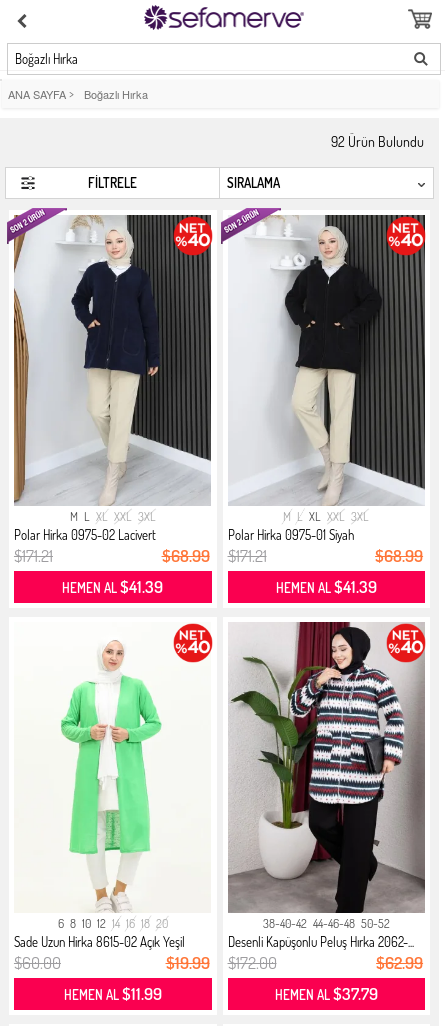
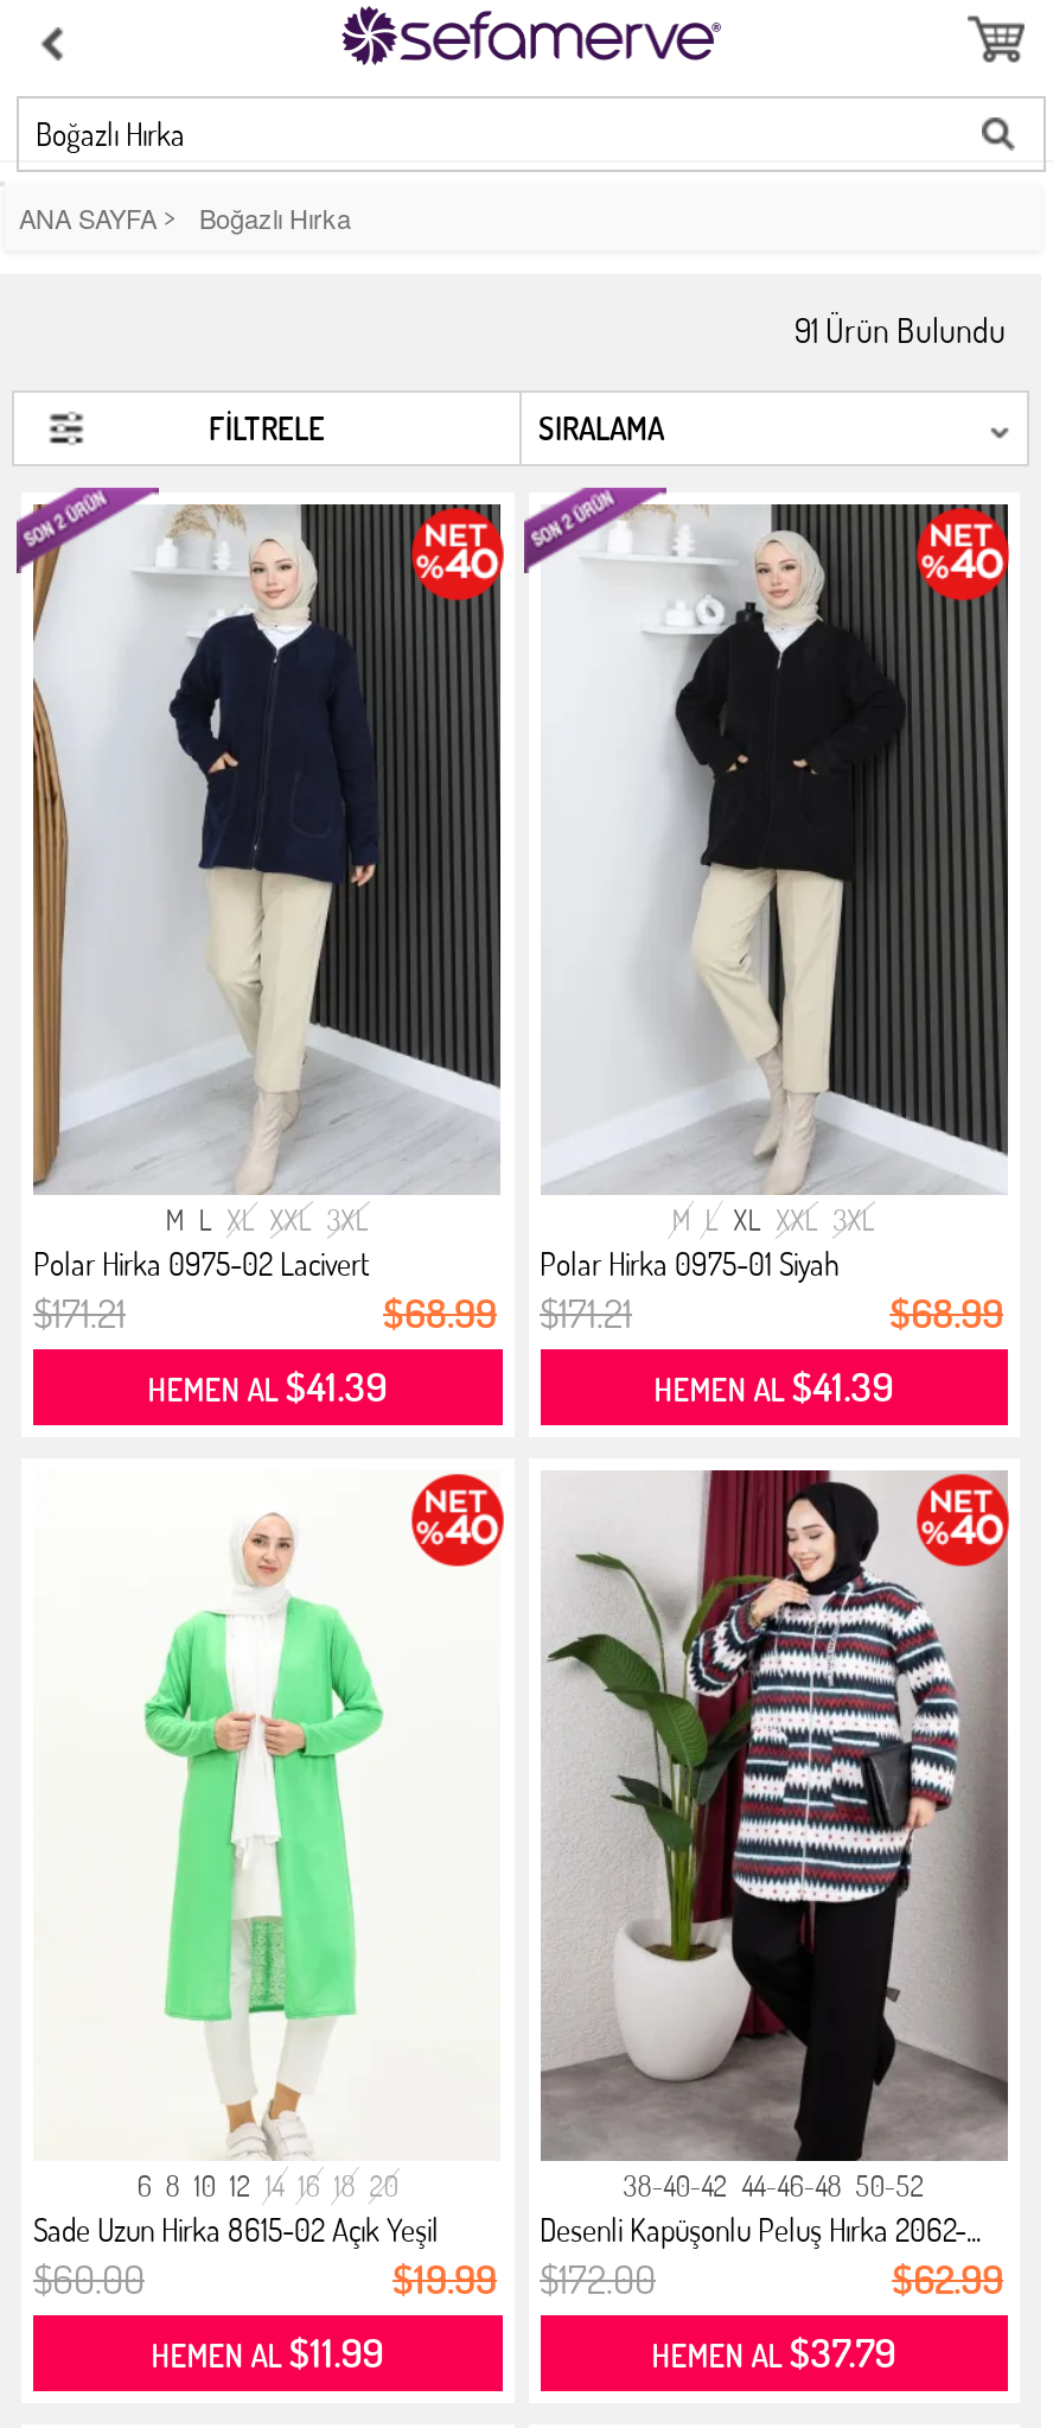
- 92 Ürün Bulundu
+ 91 Ürün Bulundu
